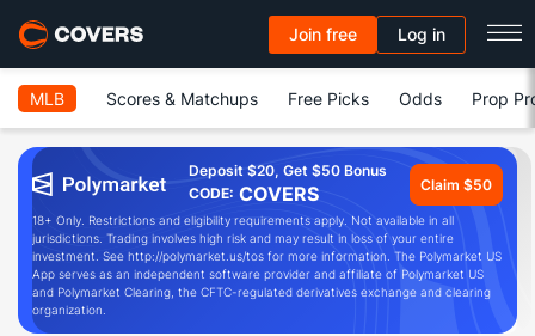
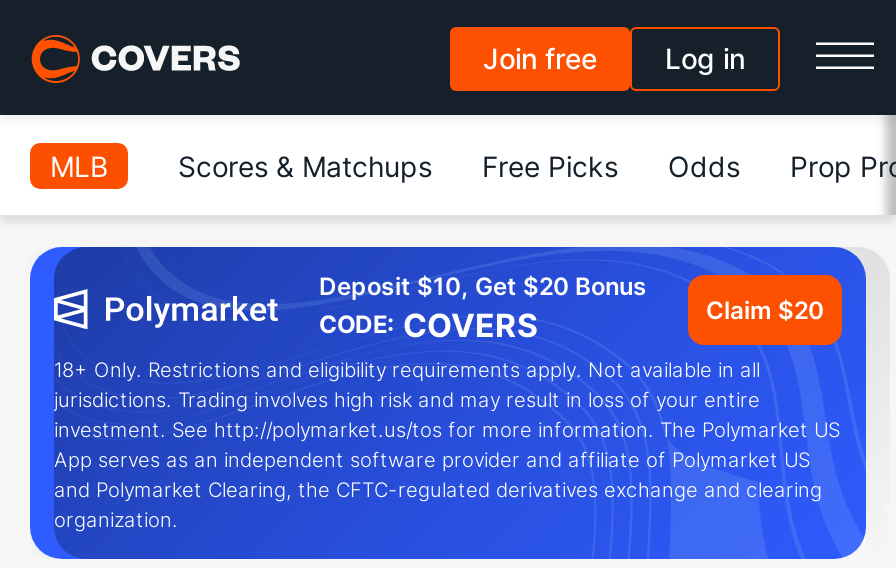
- Deposit $20, Get $50 Bonus
+ Deposit $10, Get $20 Bonus

- Claim $50
+ Claim $20
